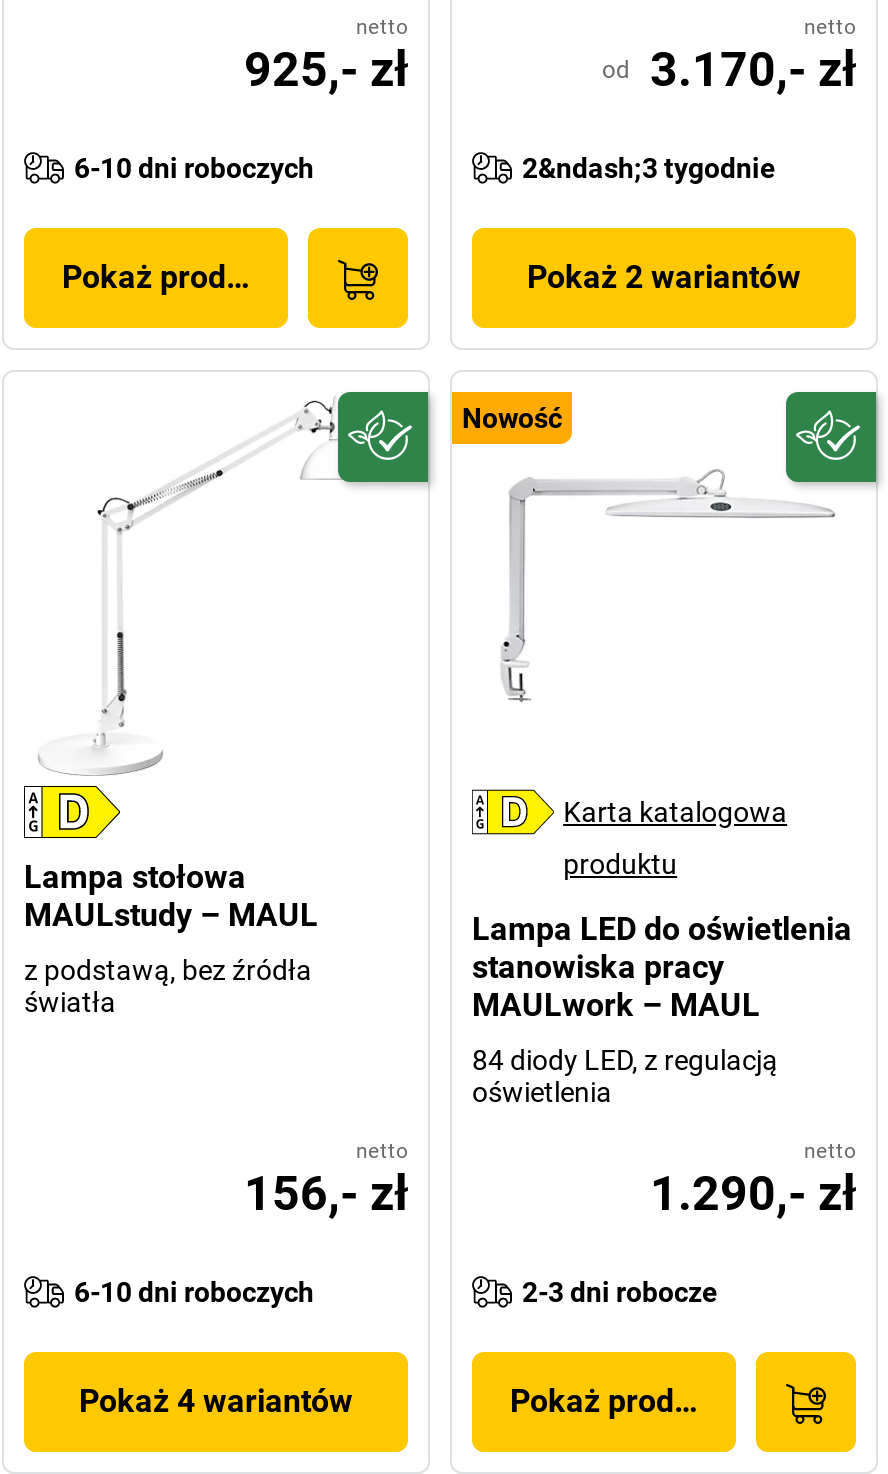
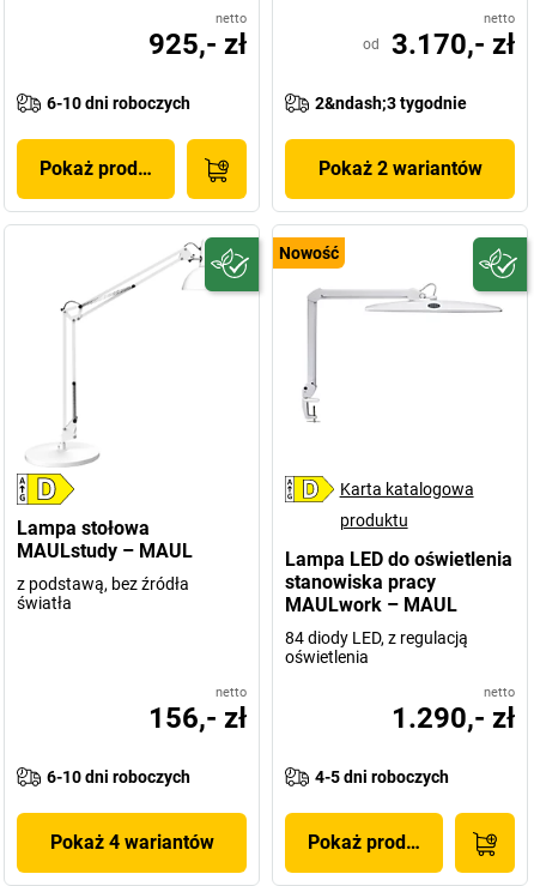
- 2-3 dni robocze
+ 4-5 dni roboczych
